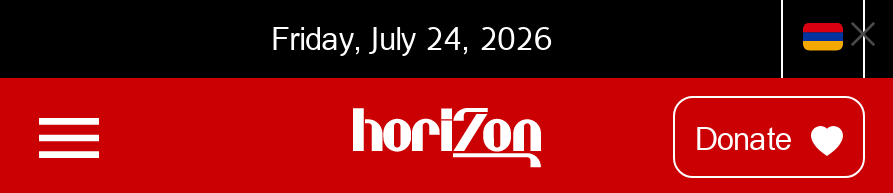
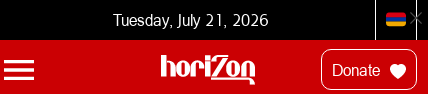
- Friday, July 24, 2026
+ Tuesday, July 21, 2026
